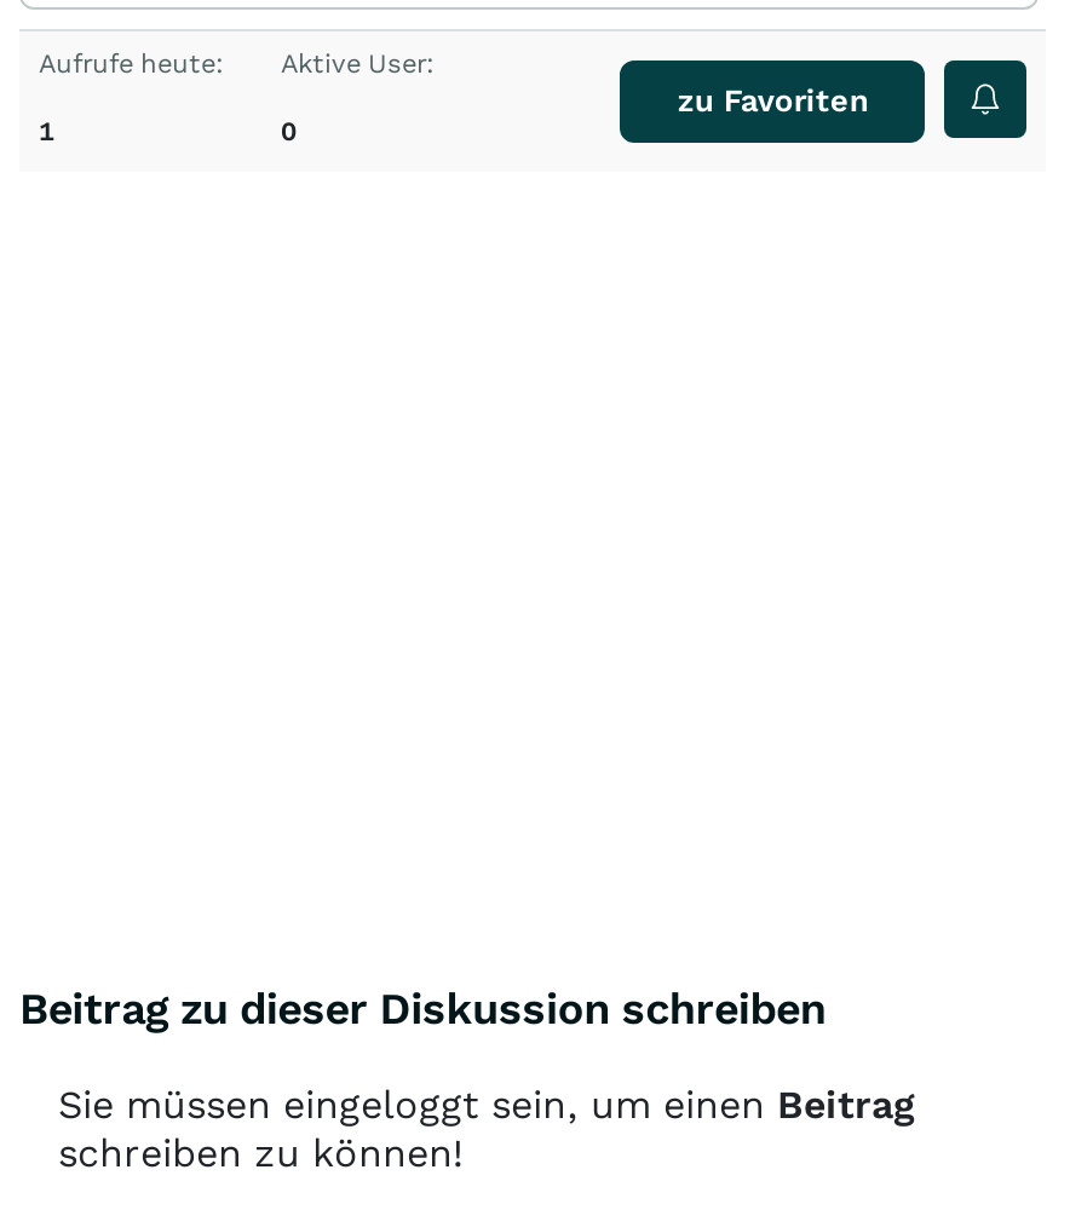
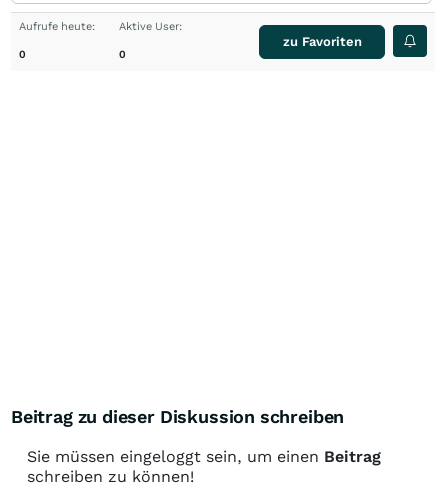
- 1
+ 0
